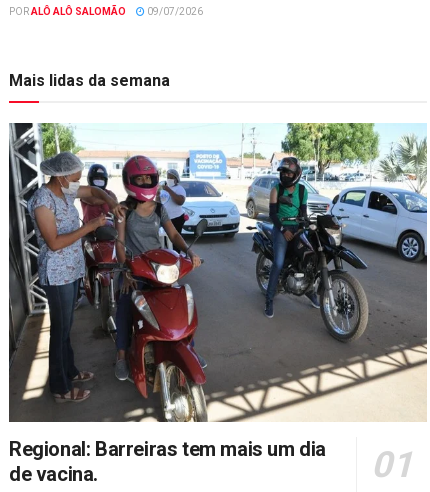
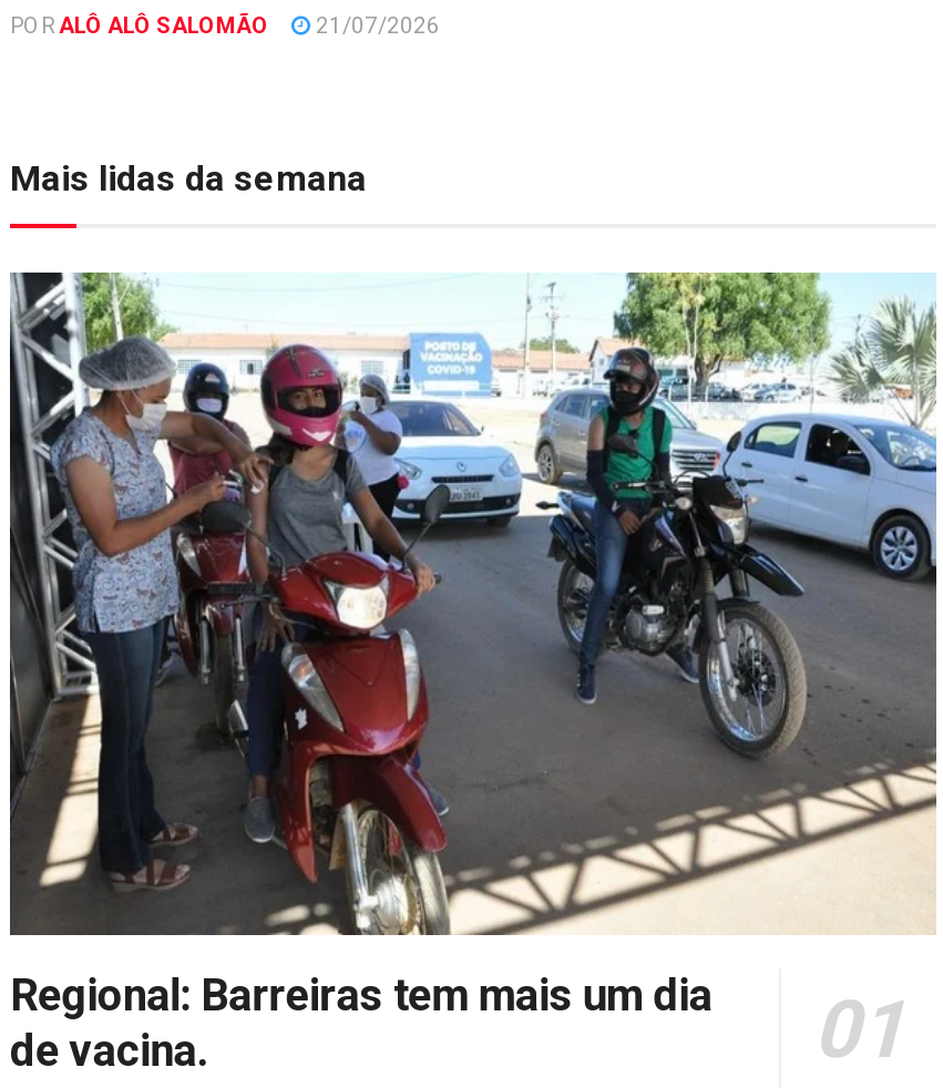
- POR ALÔ ALÔ SALOMÃO 09/07/2026
+ POR ALÔ ALÔ SALOMÃO 21/07/2026
